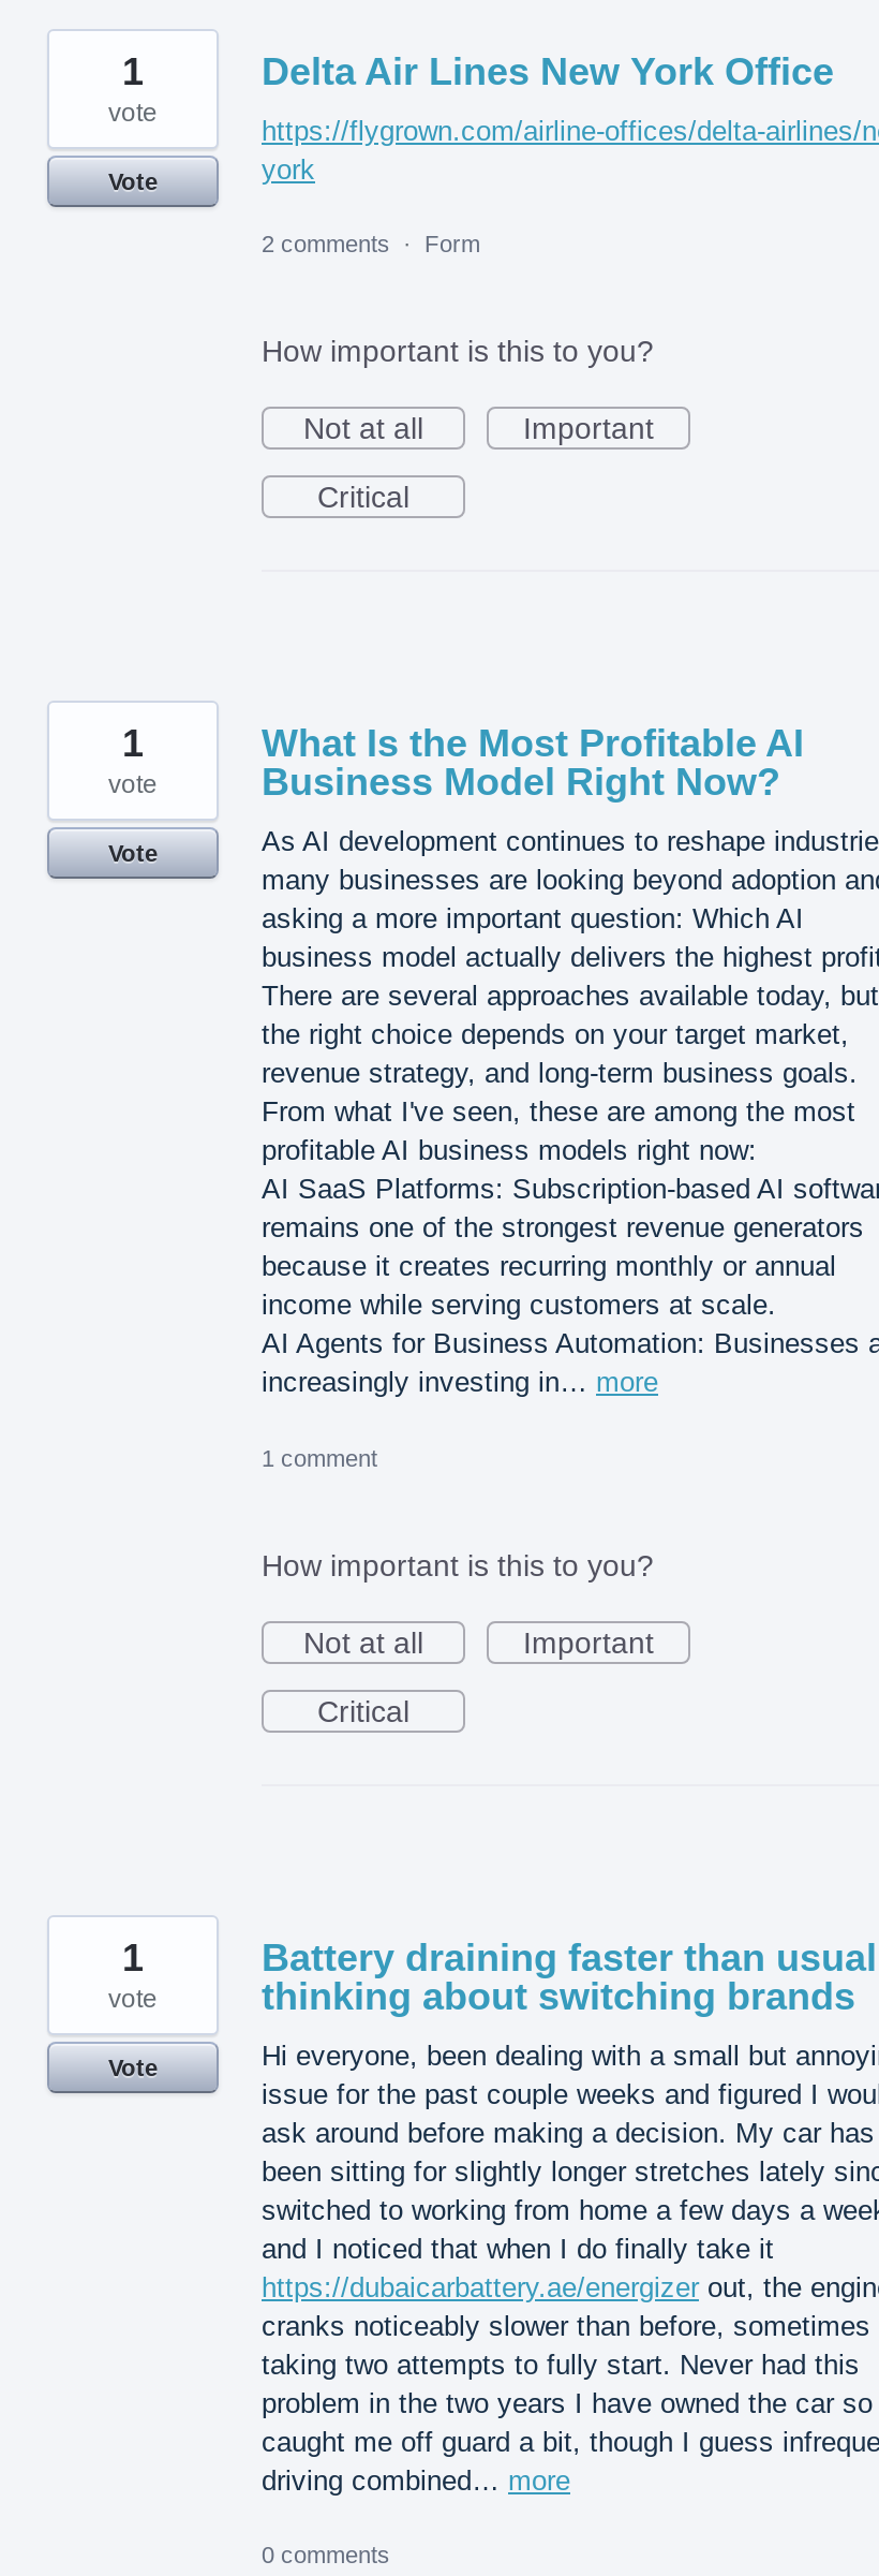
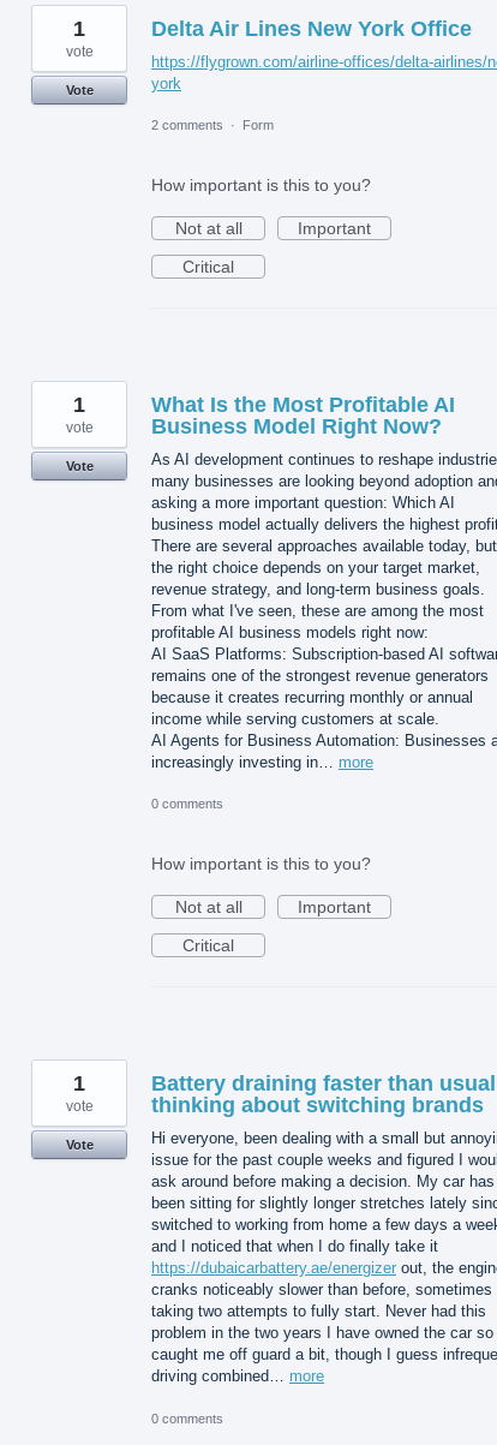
- 1 comment
+ 0 comments
